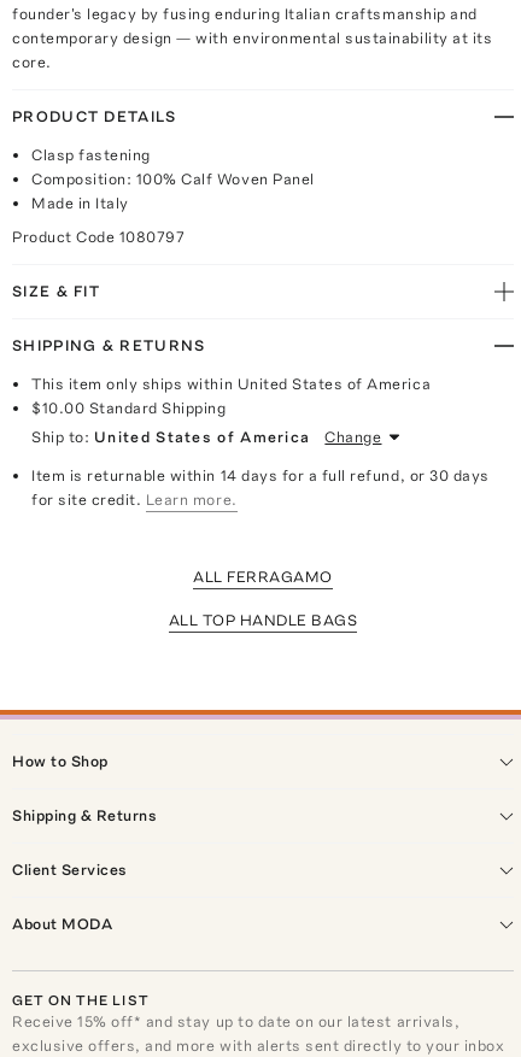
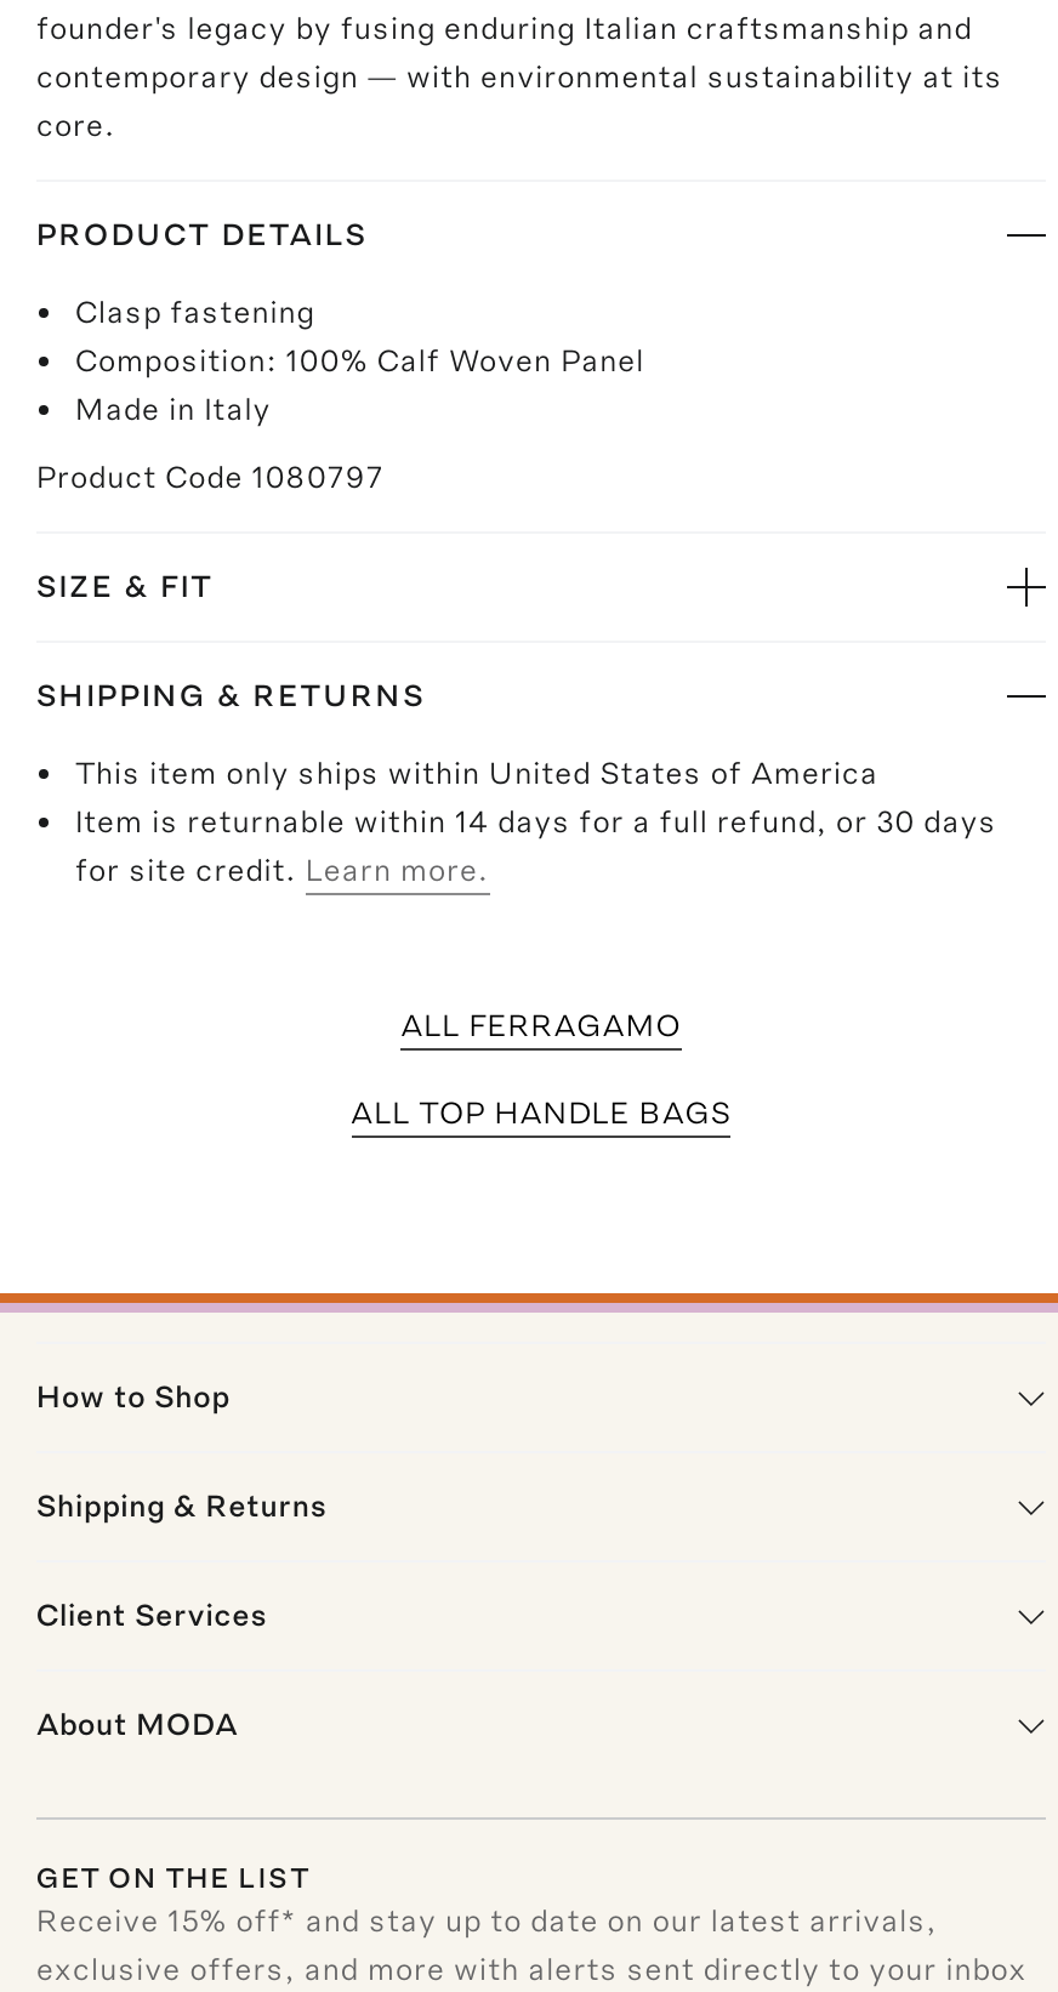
- $10.00 Standard Shipping
- Ship to: United States of America
- Change
